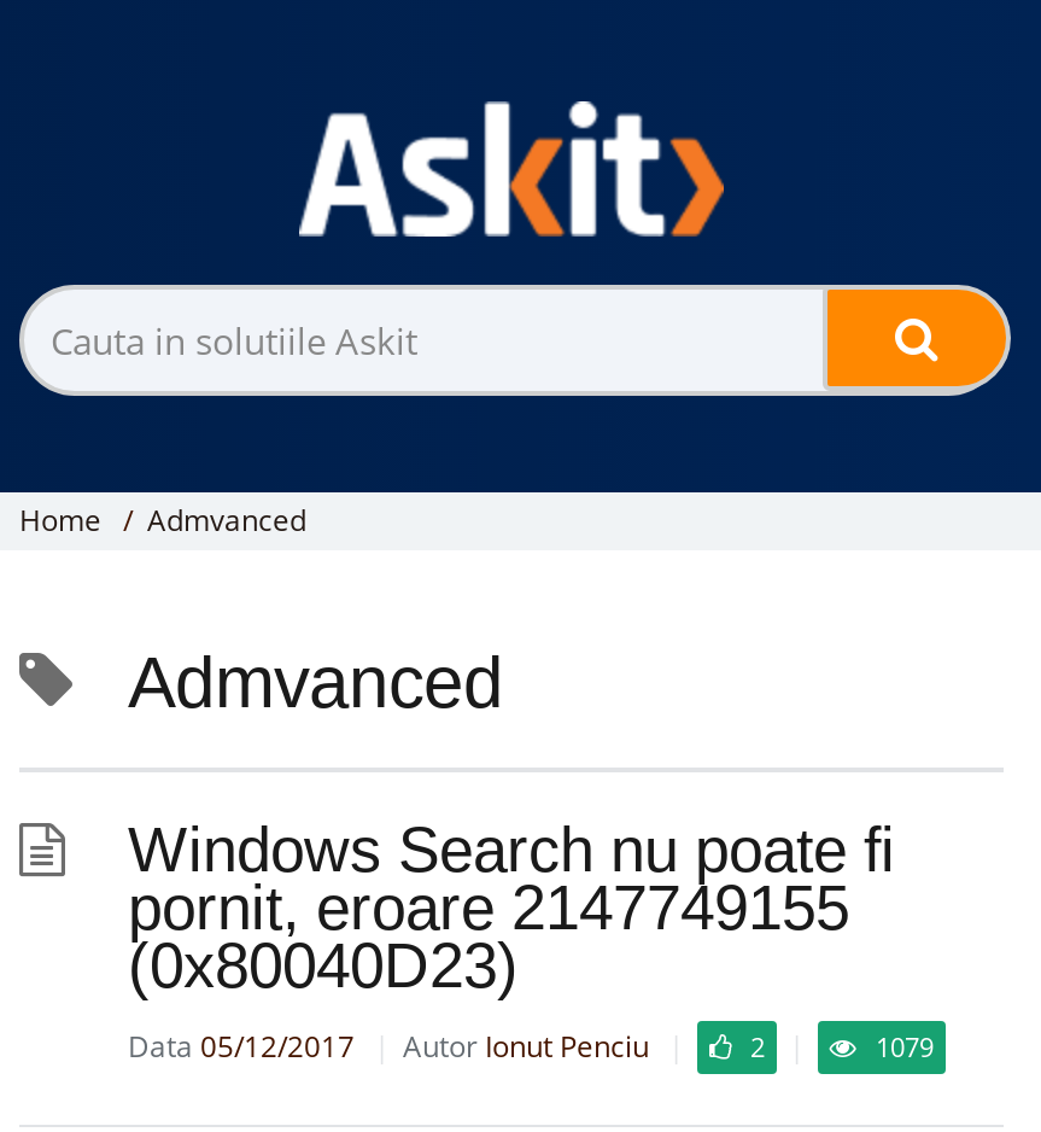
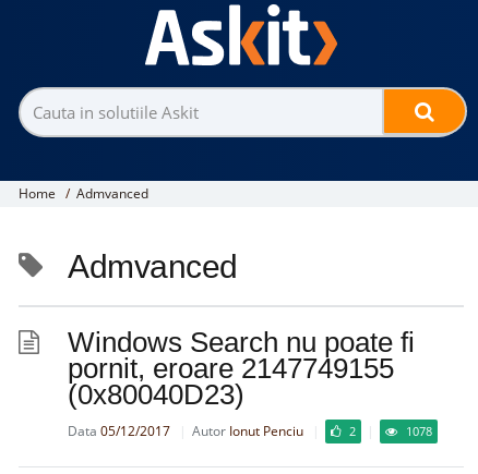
- 1079
+ 1078
